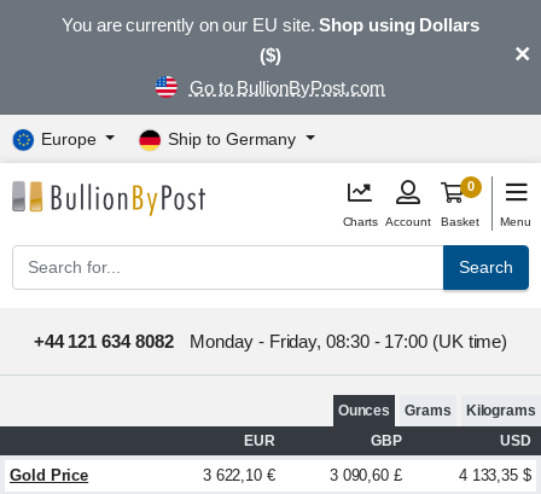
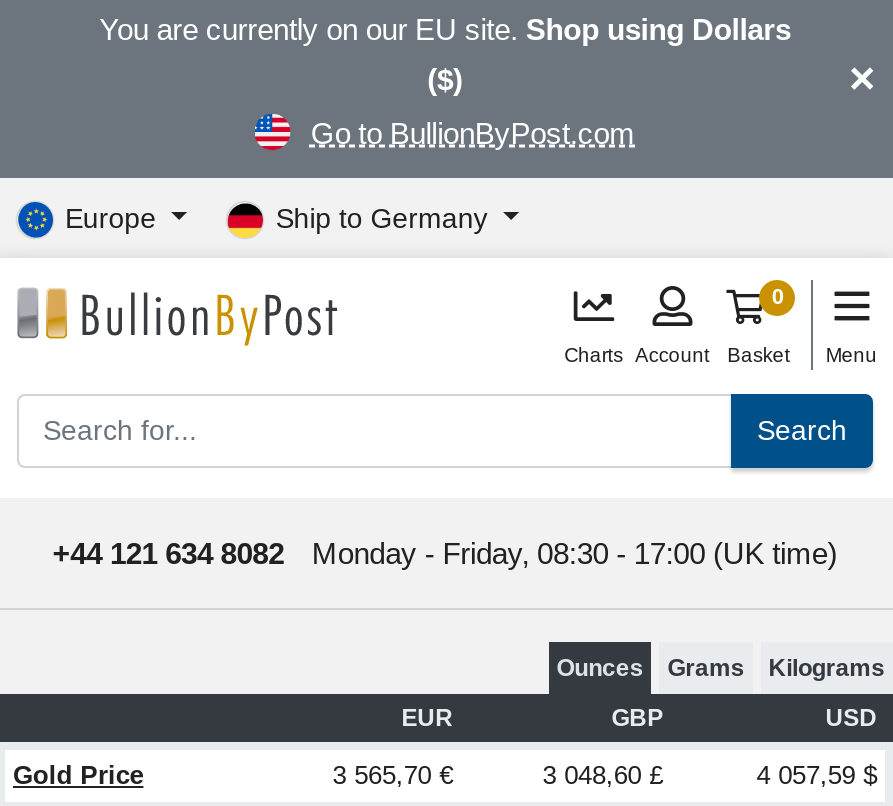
- 3 622,10 €
+ 3 565,70 €

- 3 090,60 £
+ 3 048,60 £

- 4 133,35 $
+ 4 057,59 $
